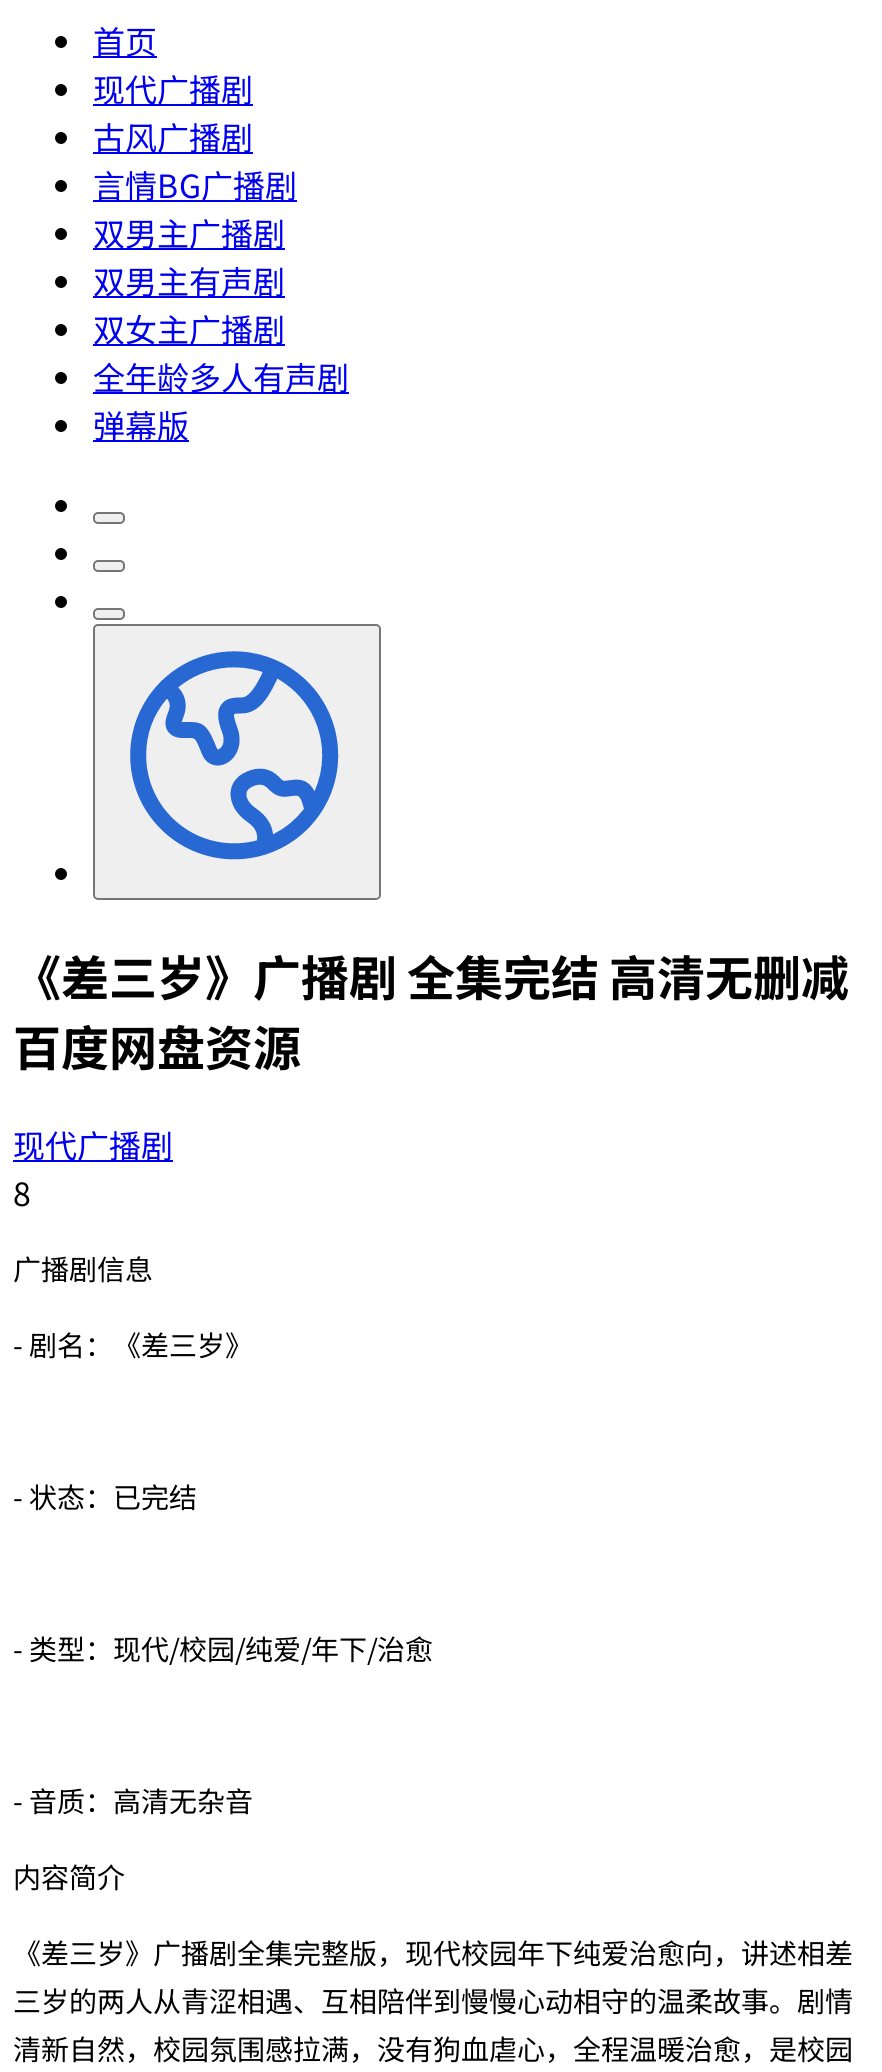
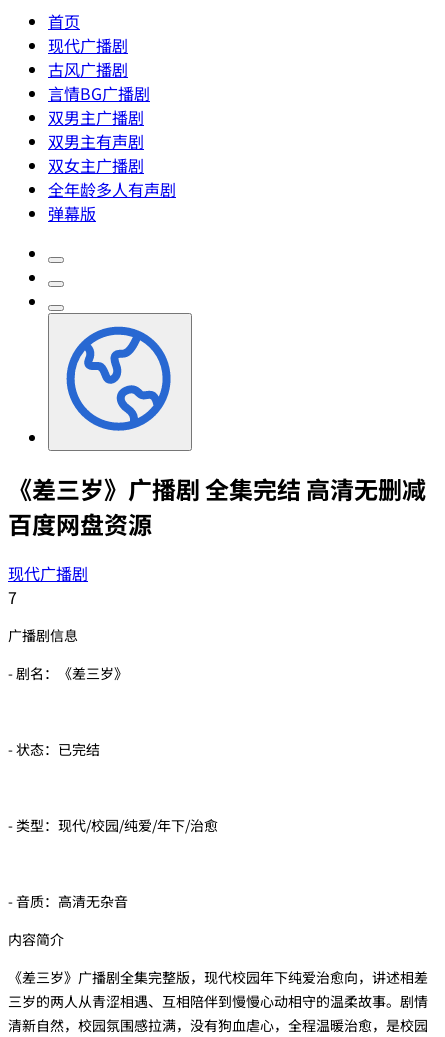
- 8
+ 7
